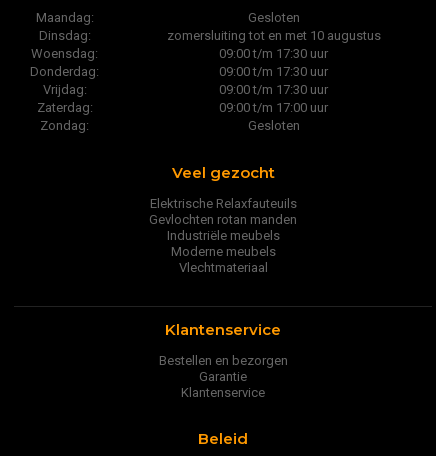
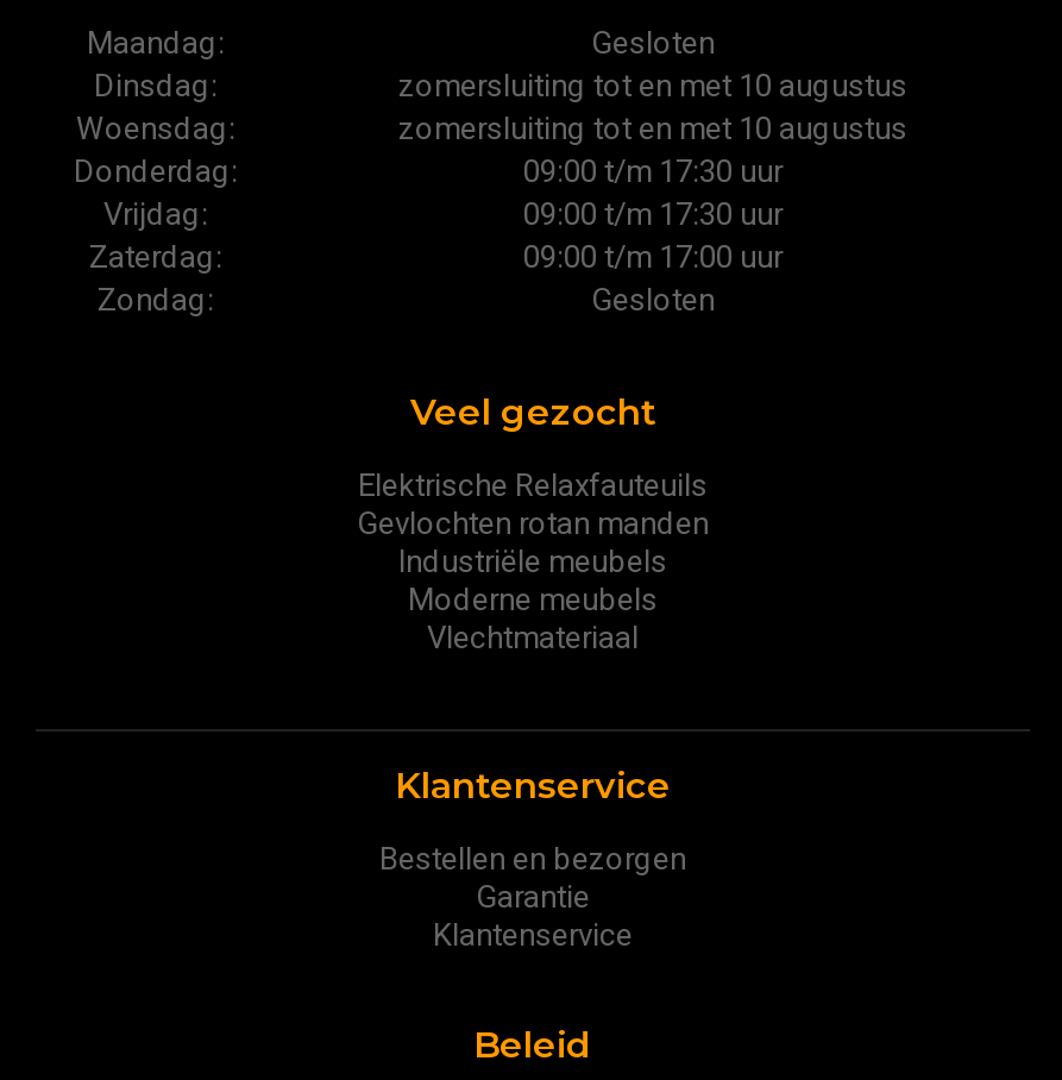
- 09:00 t/m 17:30 uur
+ zomersluiting tot en met 10 augustus
